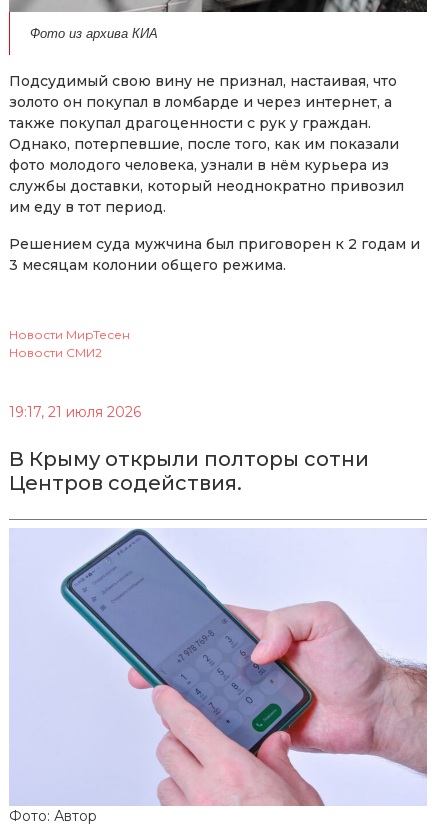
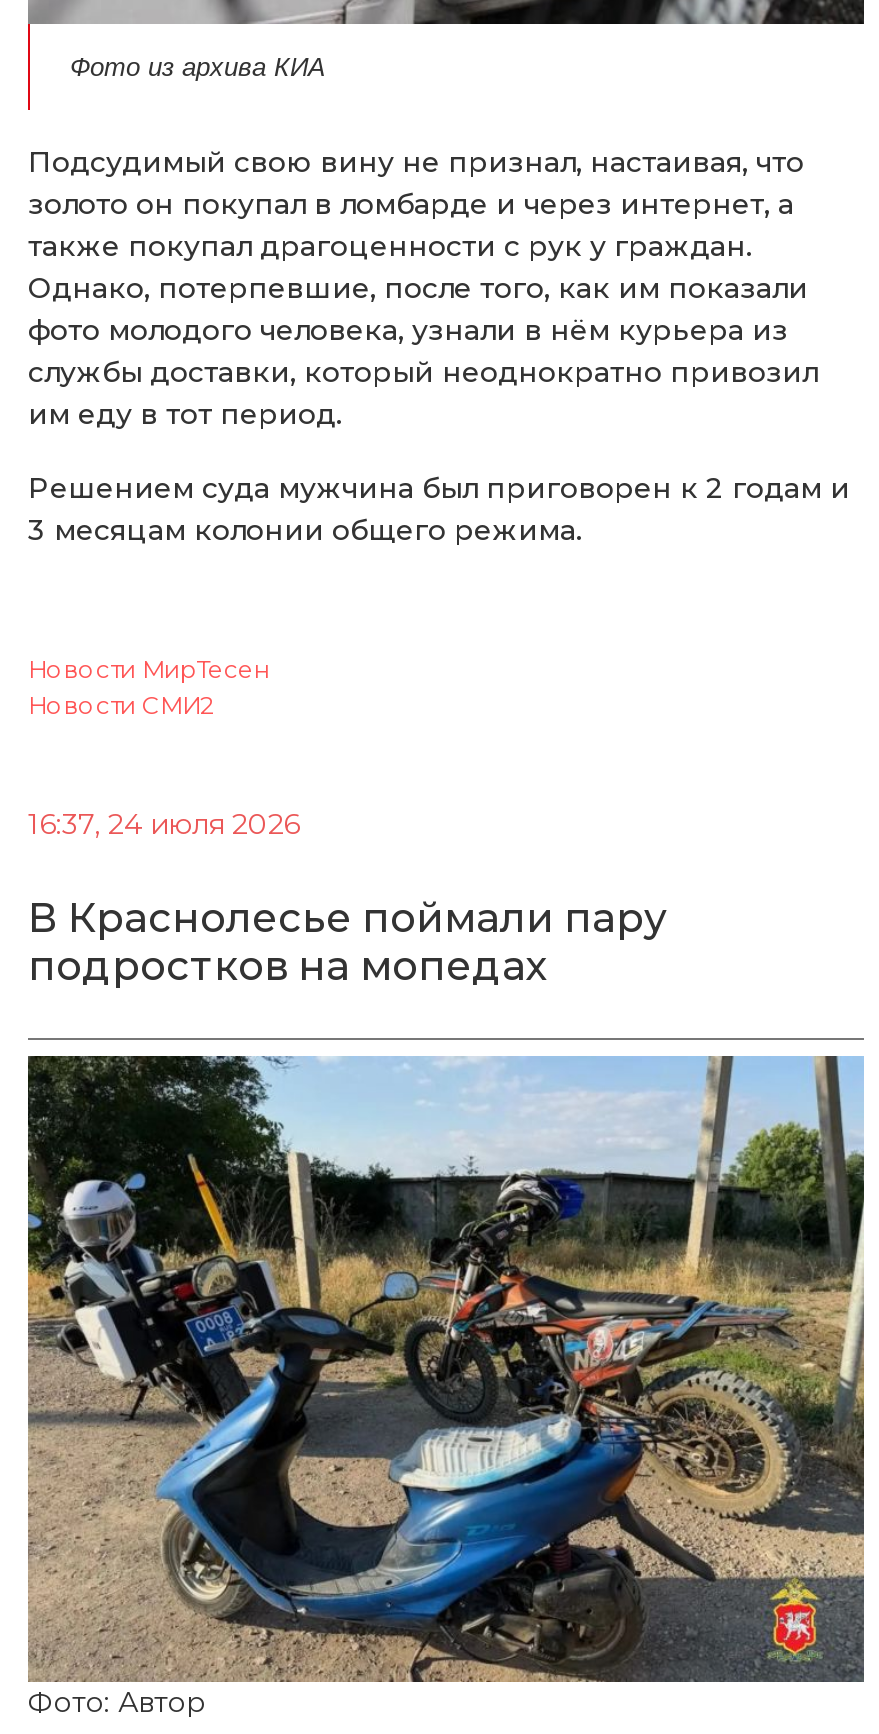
- 19:17, 21 июля 2026
+ 16:37, 24 июля 2026

- В Крыму открыли полторы сотни
- Центров содействия.
+ В Краснолесье поймали пару
+ подростков на мопедах

- [image]
+ [image]
